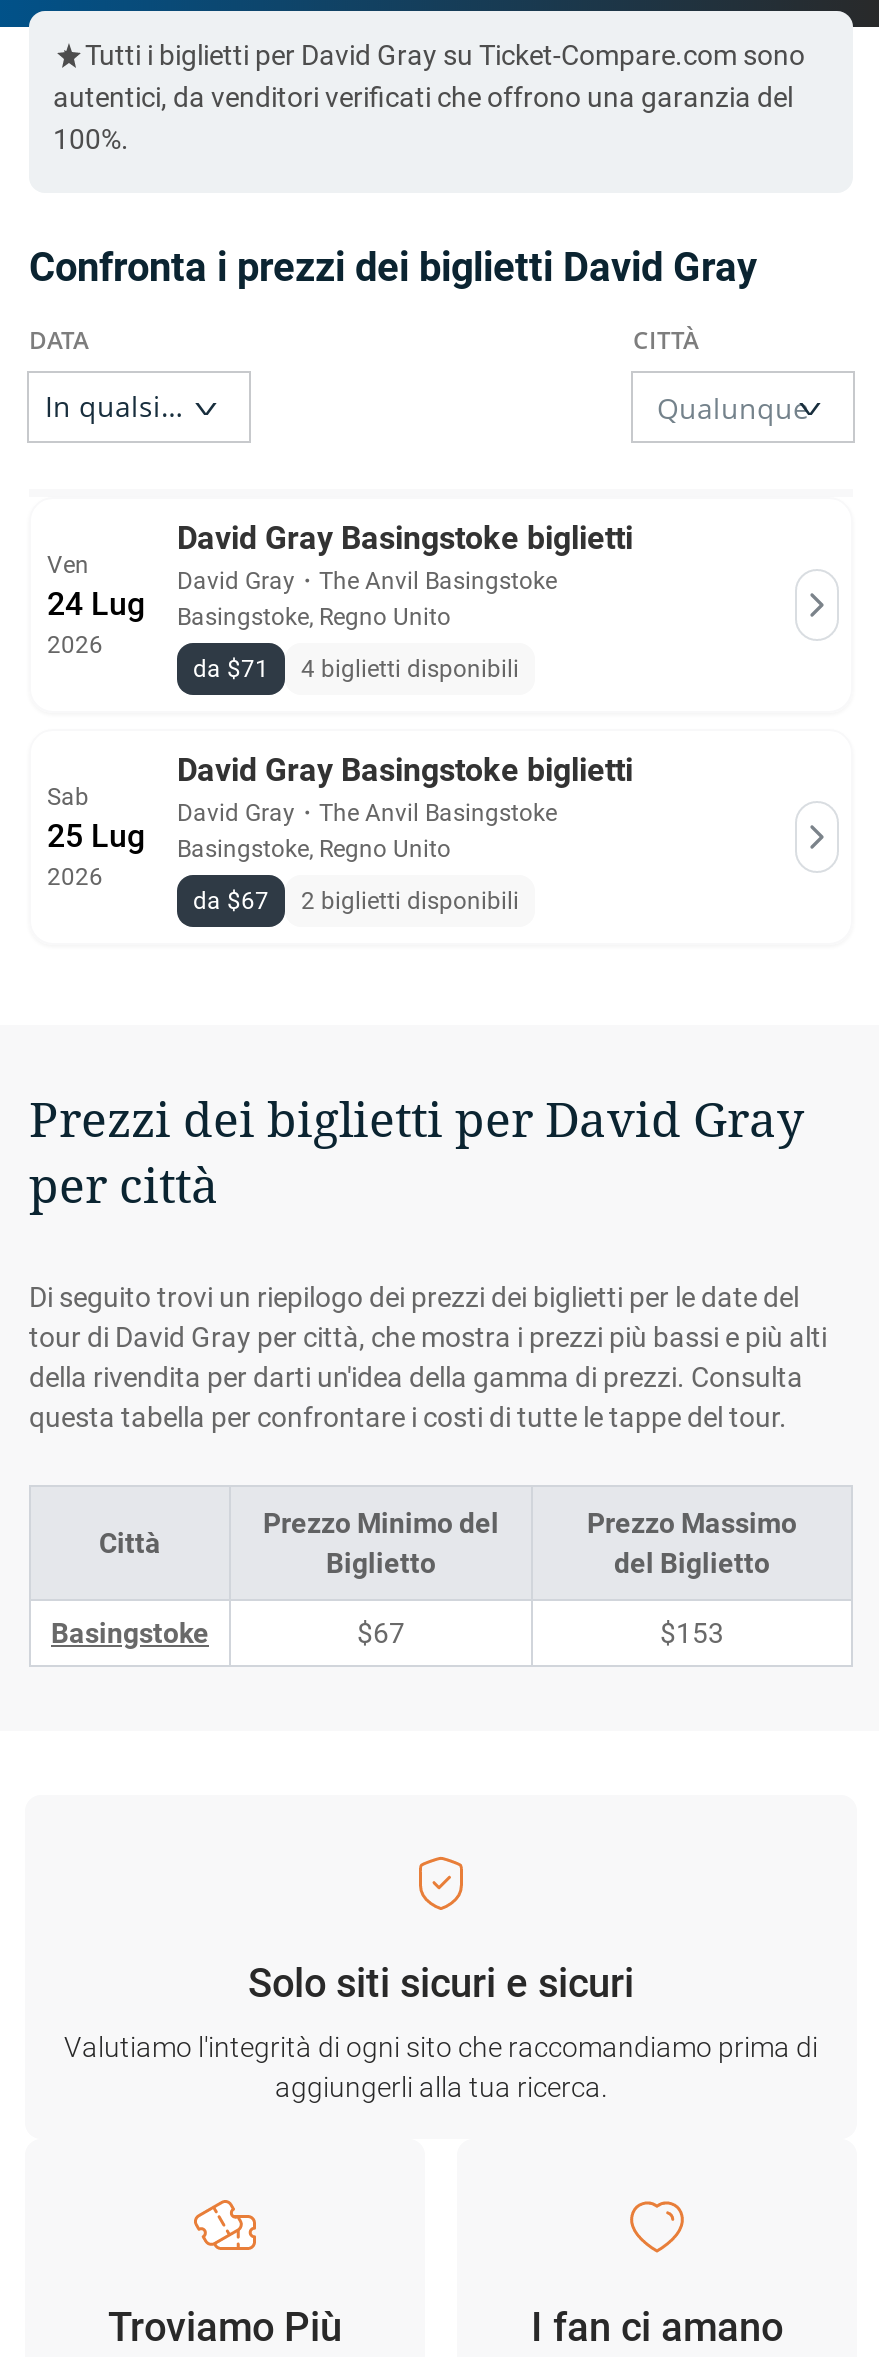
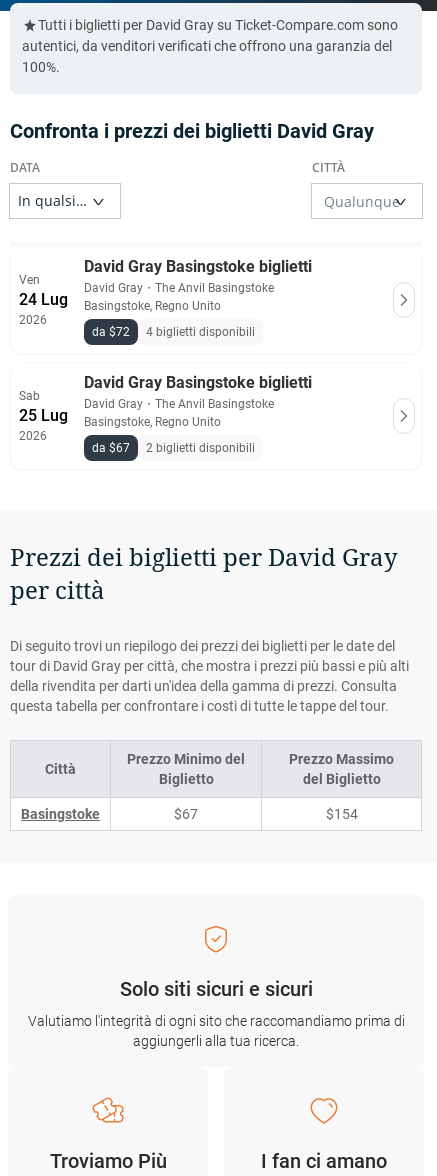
- da $71 4 biglietti disponibili
+ da $72 4 biglietti disponibili

- $153
+ $154
